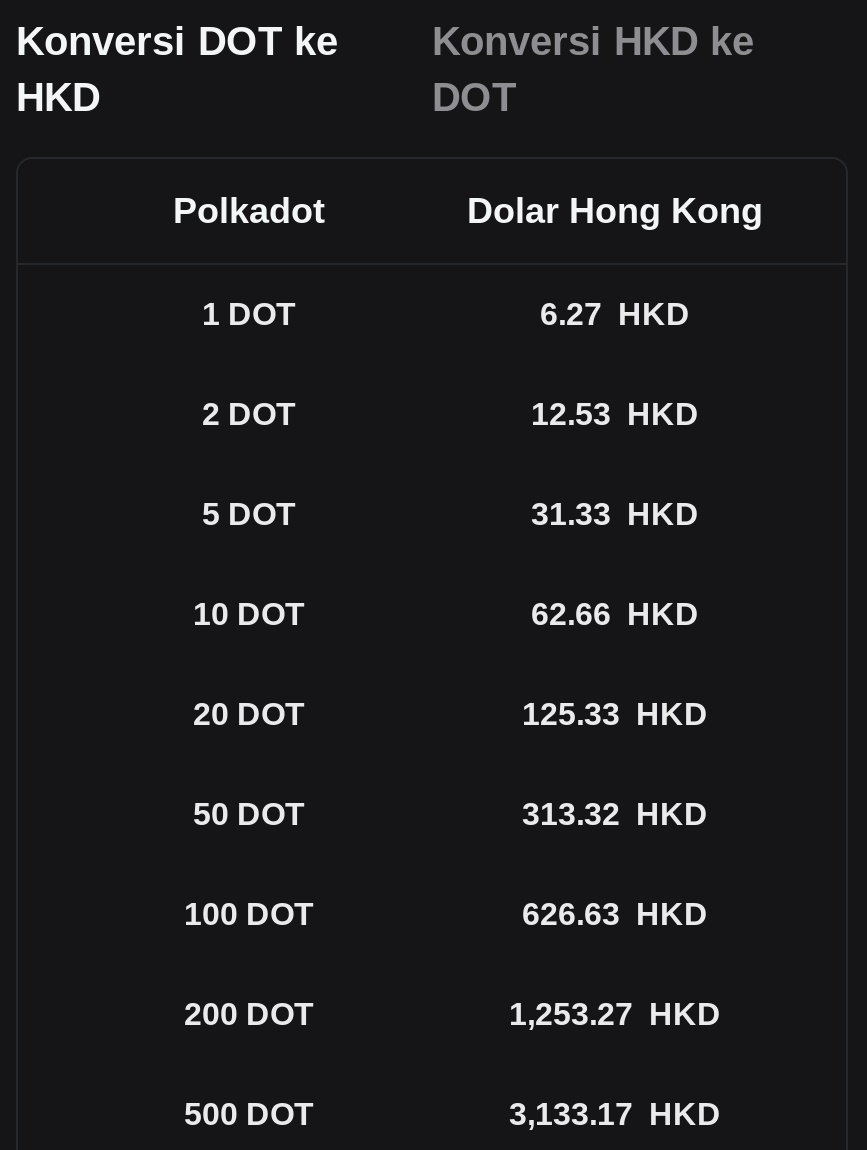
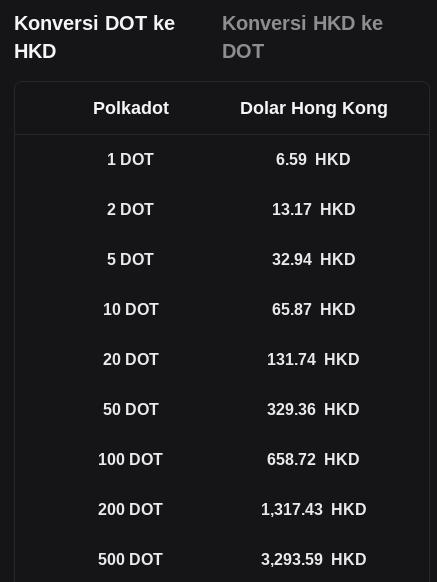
- 6.27 HKD
+ 6.59 HKD

- 12.53 HKD
+ 13.17 HKD

- 31.33 HKD
+ 32.94 HKD

- 62.66 HKD
+ 65.87 HKD

- 125.33 HKD
+ 131.74 HKD

- 313.32 HKD
+ 329.36 HKD

- 626.63 HKD
+ 658.72 HKD

- 1,253.27 HKD
+ 1,317.43 HKD

- 3,133.17 HKD
+ 3,293.59 HKD
